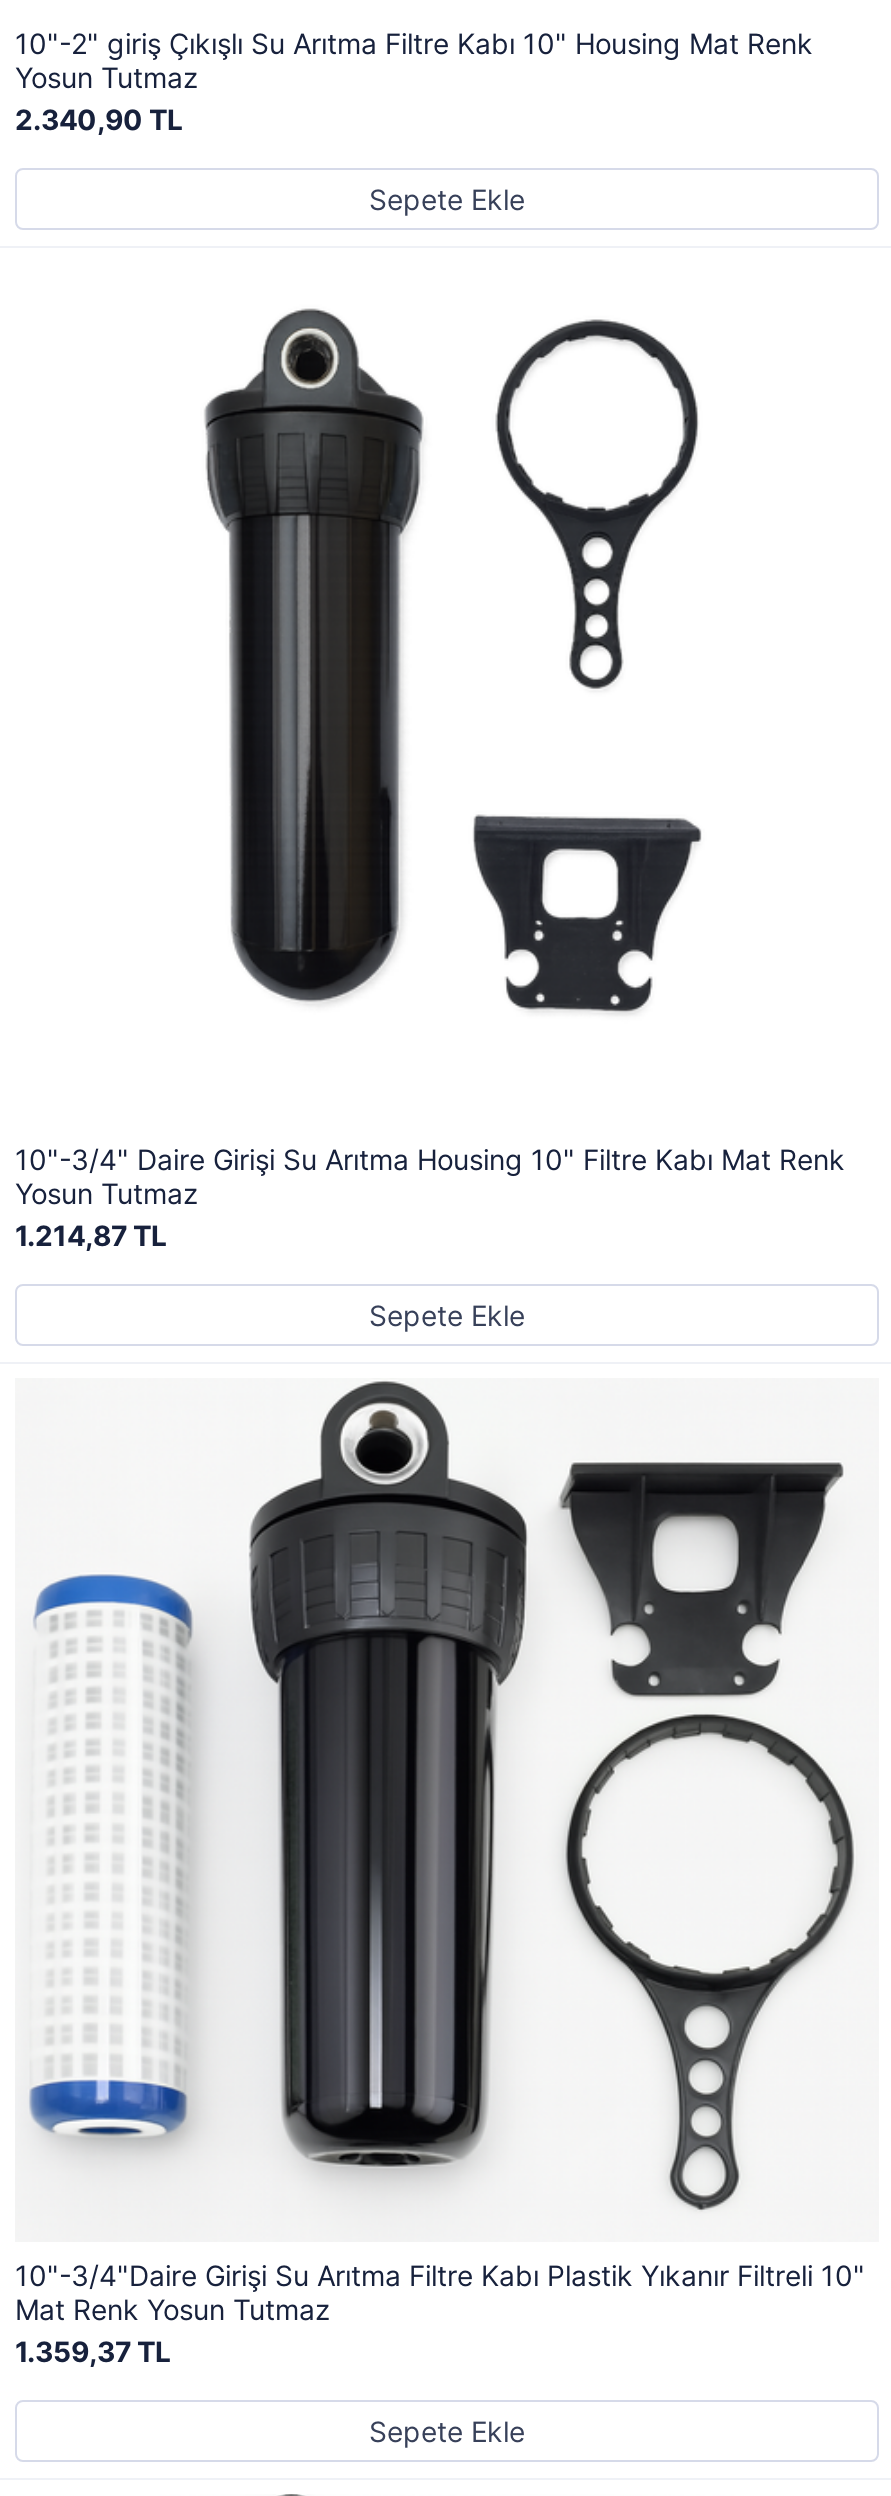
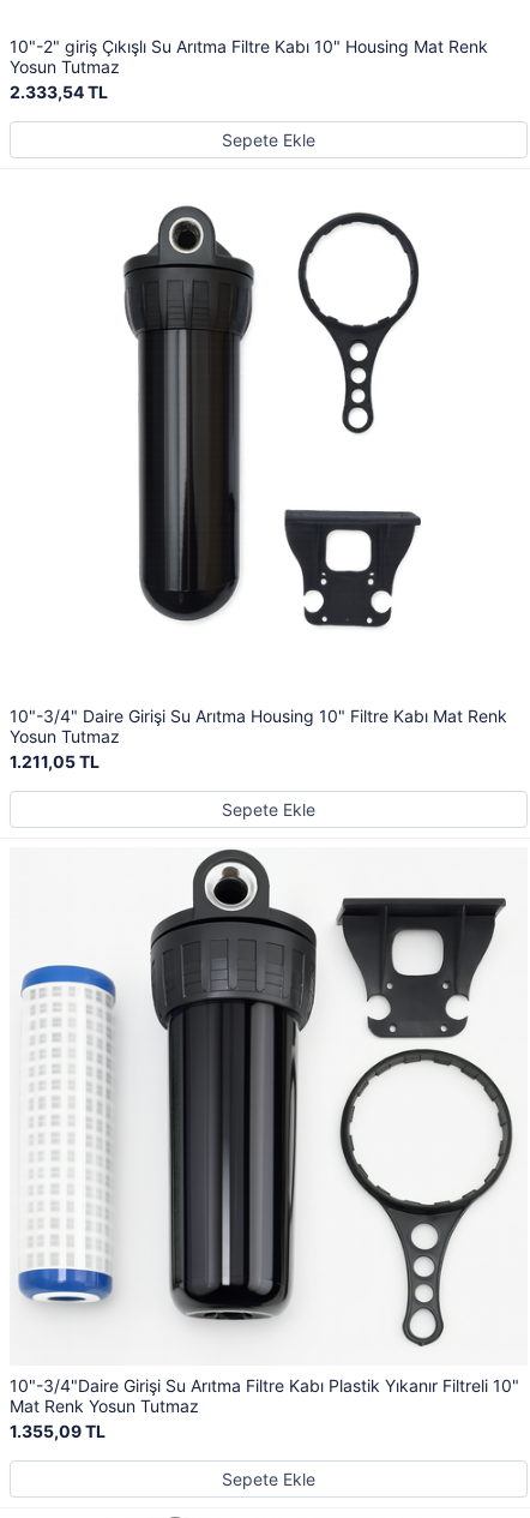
- 2.340,90 TL
+ 2.333,54 TL

- 1.214,87 TL
+ 1.211,05 TL

- 1.359,37 TL
+ 1.355,09 TL
